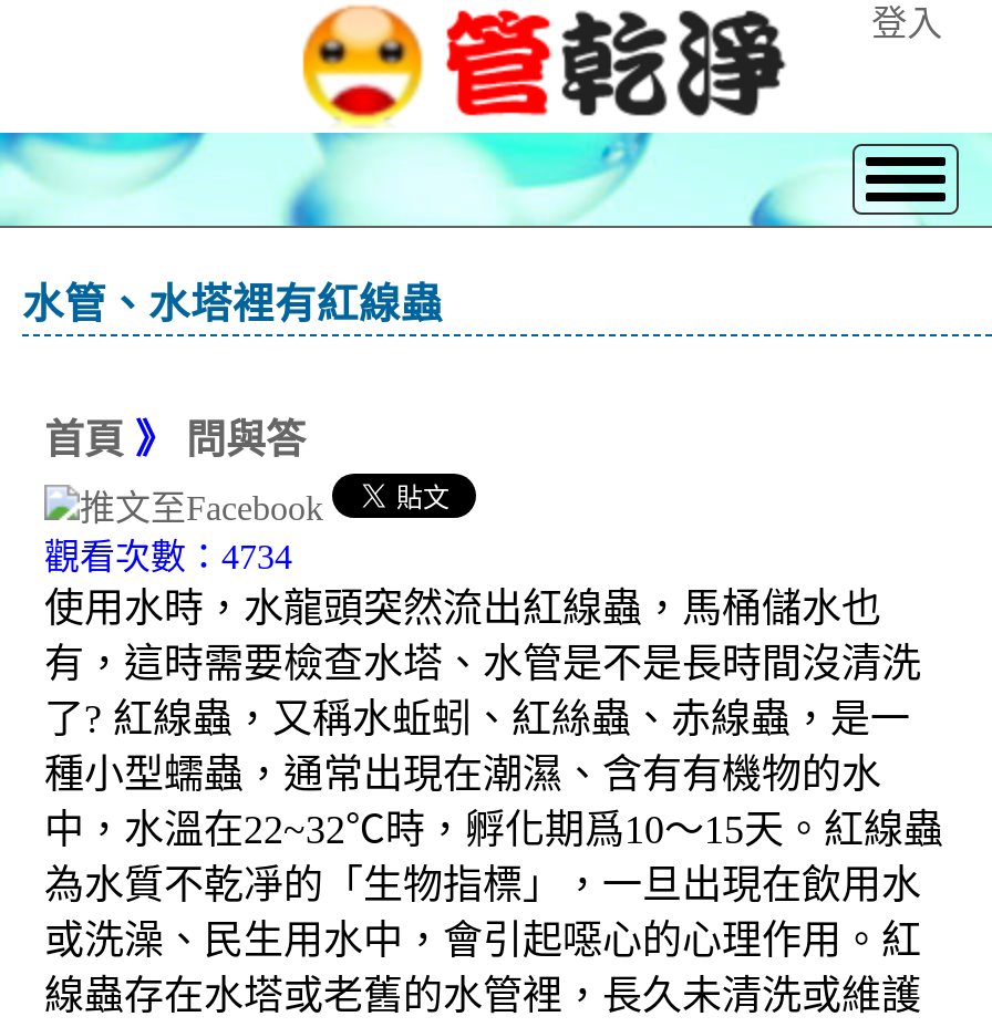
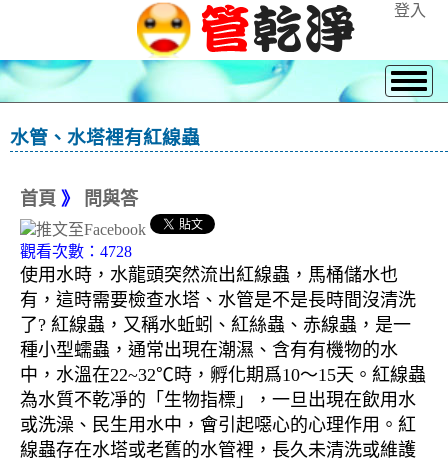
- 觀看次數：4734
+ 觀看次數：4728
